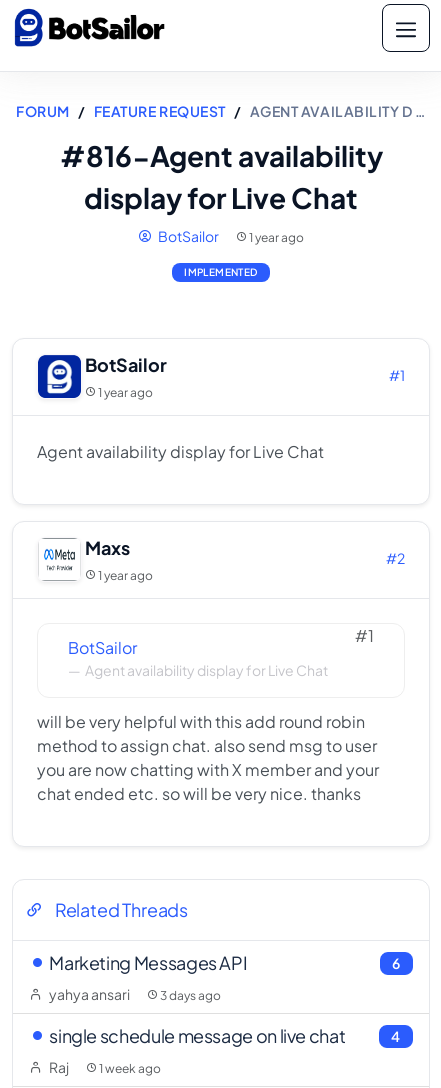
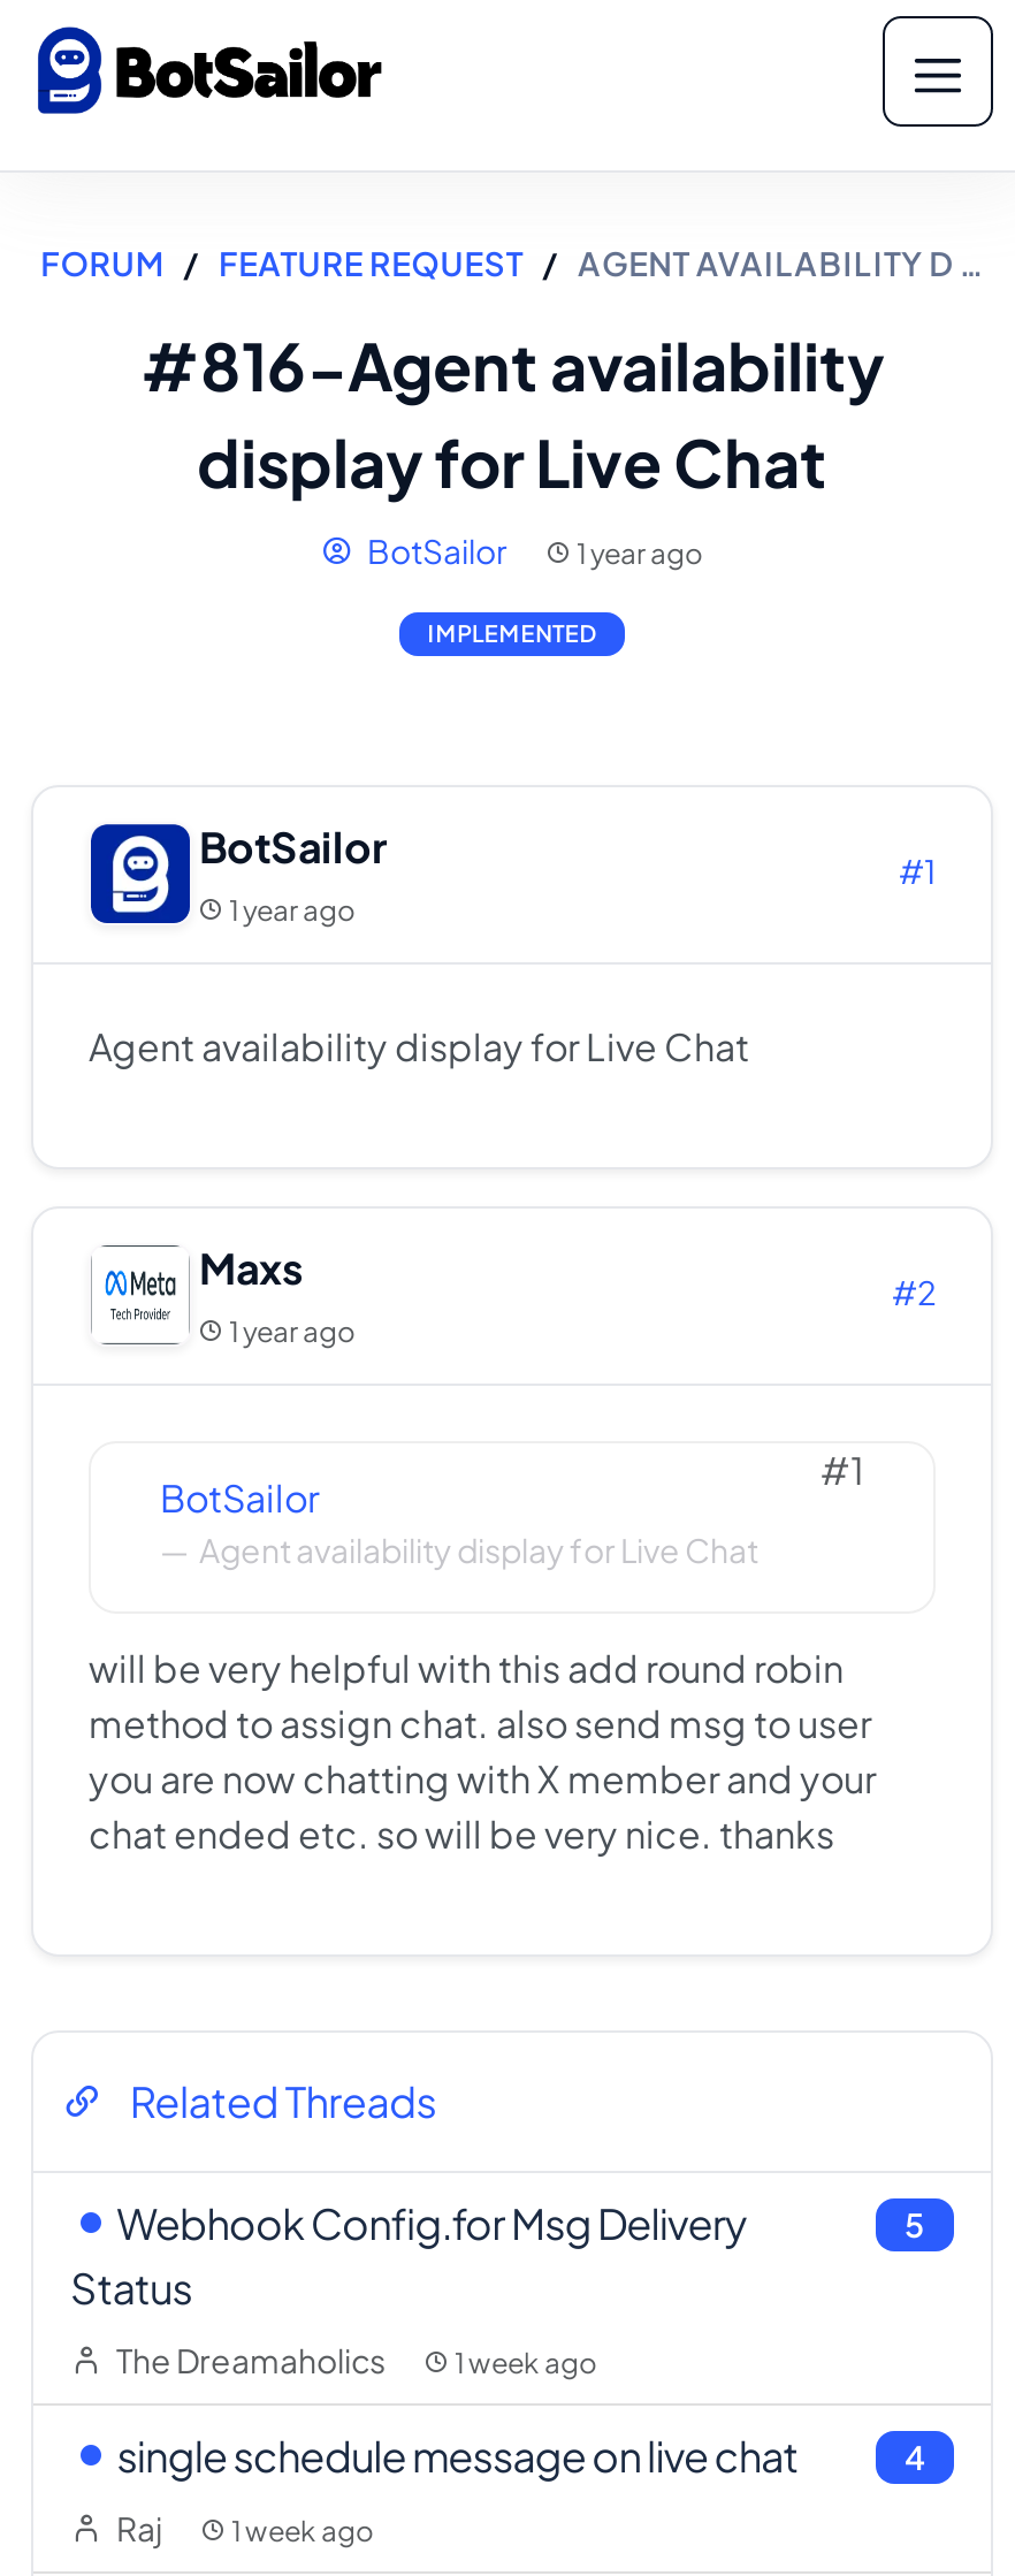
- Marketing Messages API
+ Webhook Config.for Msg Delivery
+ Status

- 6
+ 5

- yahya ansari
- 3 days ago
+ The Dreamaholics
+ 1 week ago
